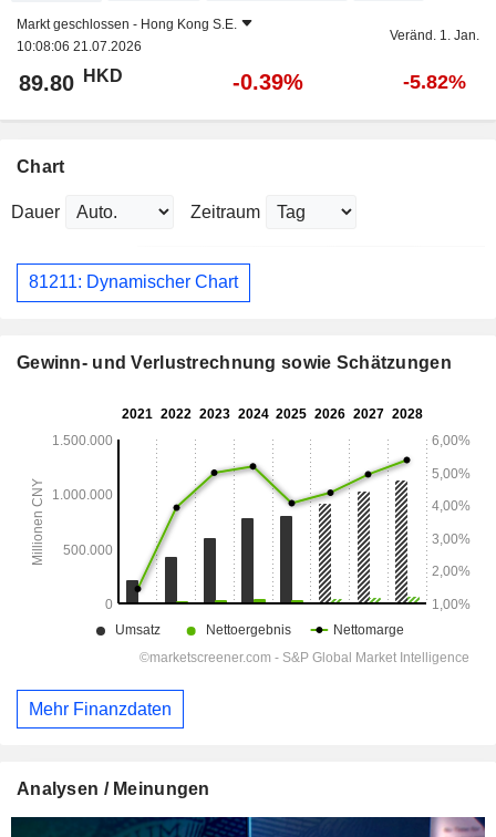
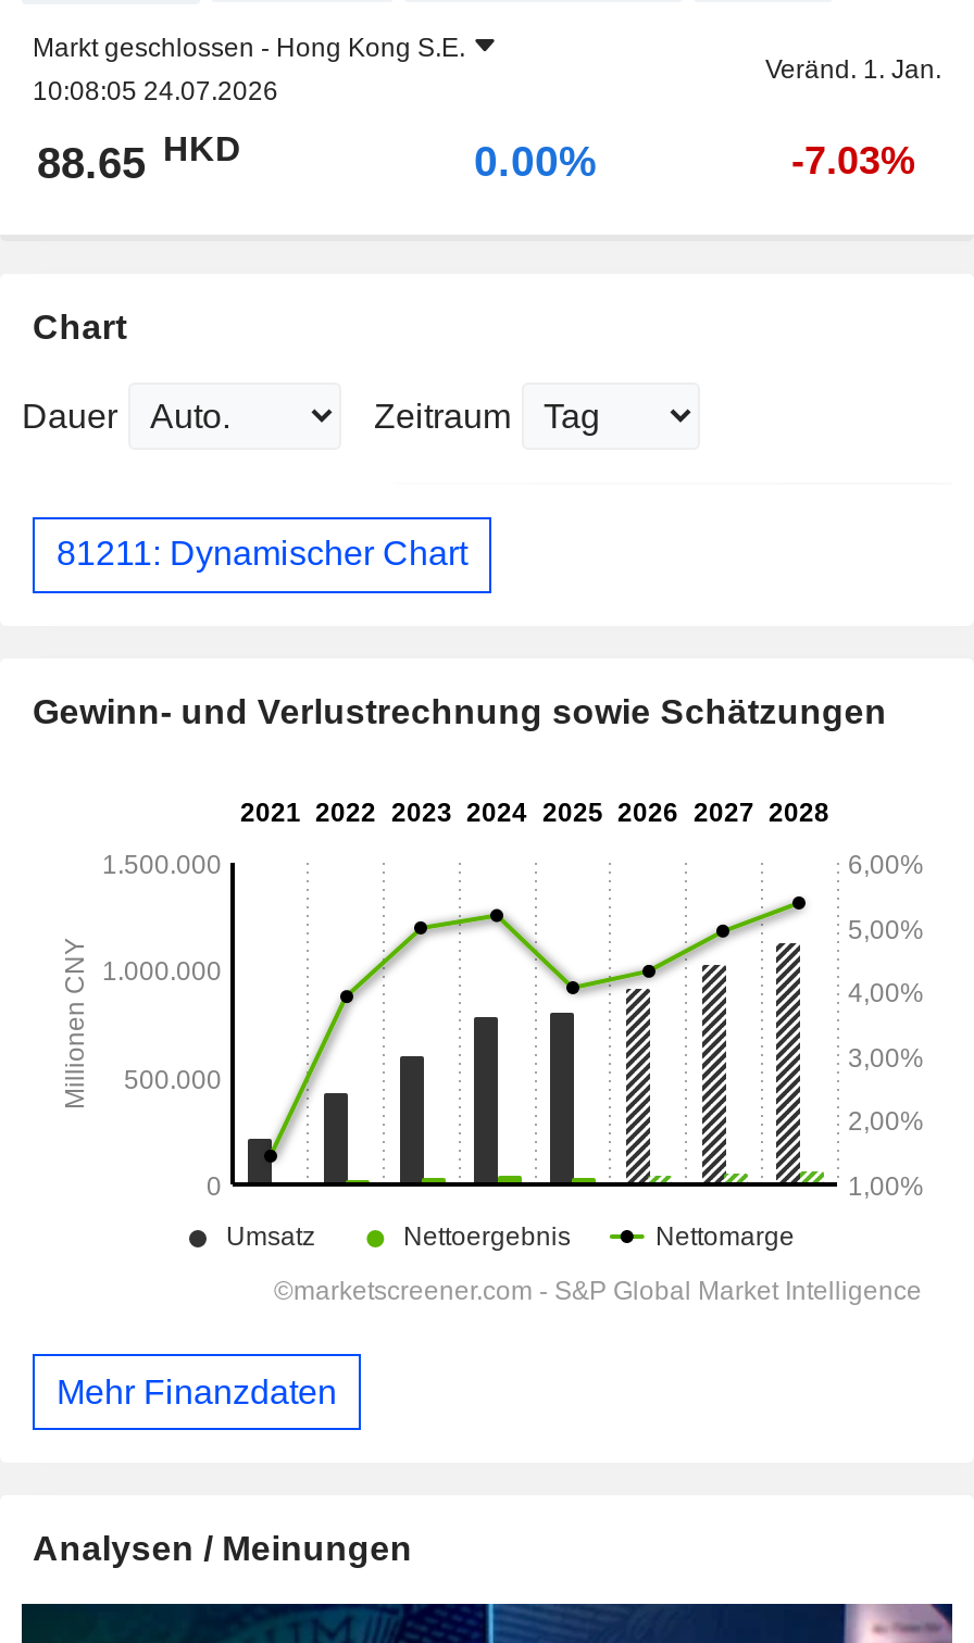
- 10:08:06 21.07.2026
+ 10:08:05 24.07.2026

- 89.80 HKD
+ 88.65 HKD

- -0.39%
+ 0.00%

- -5.82%
+ -7.03%
